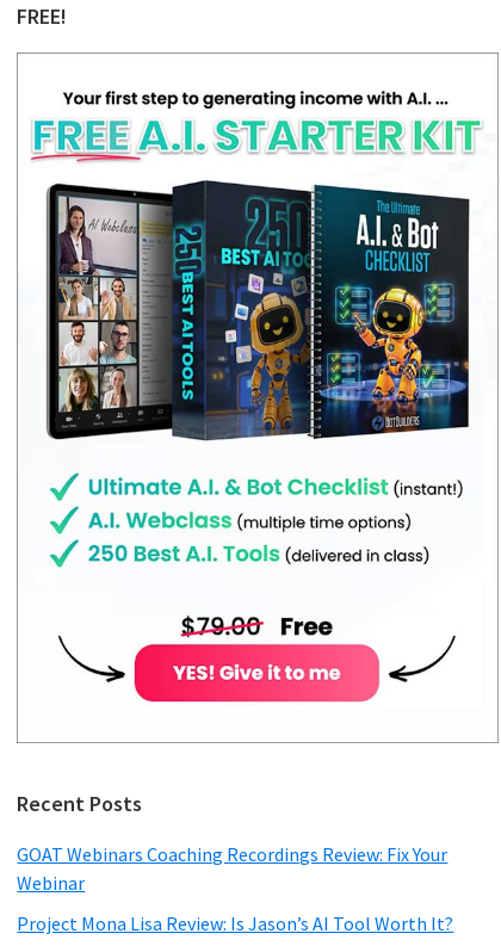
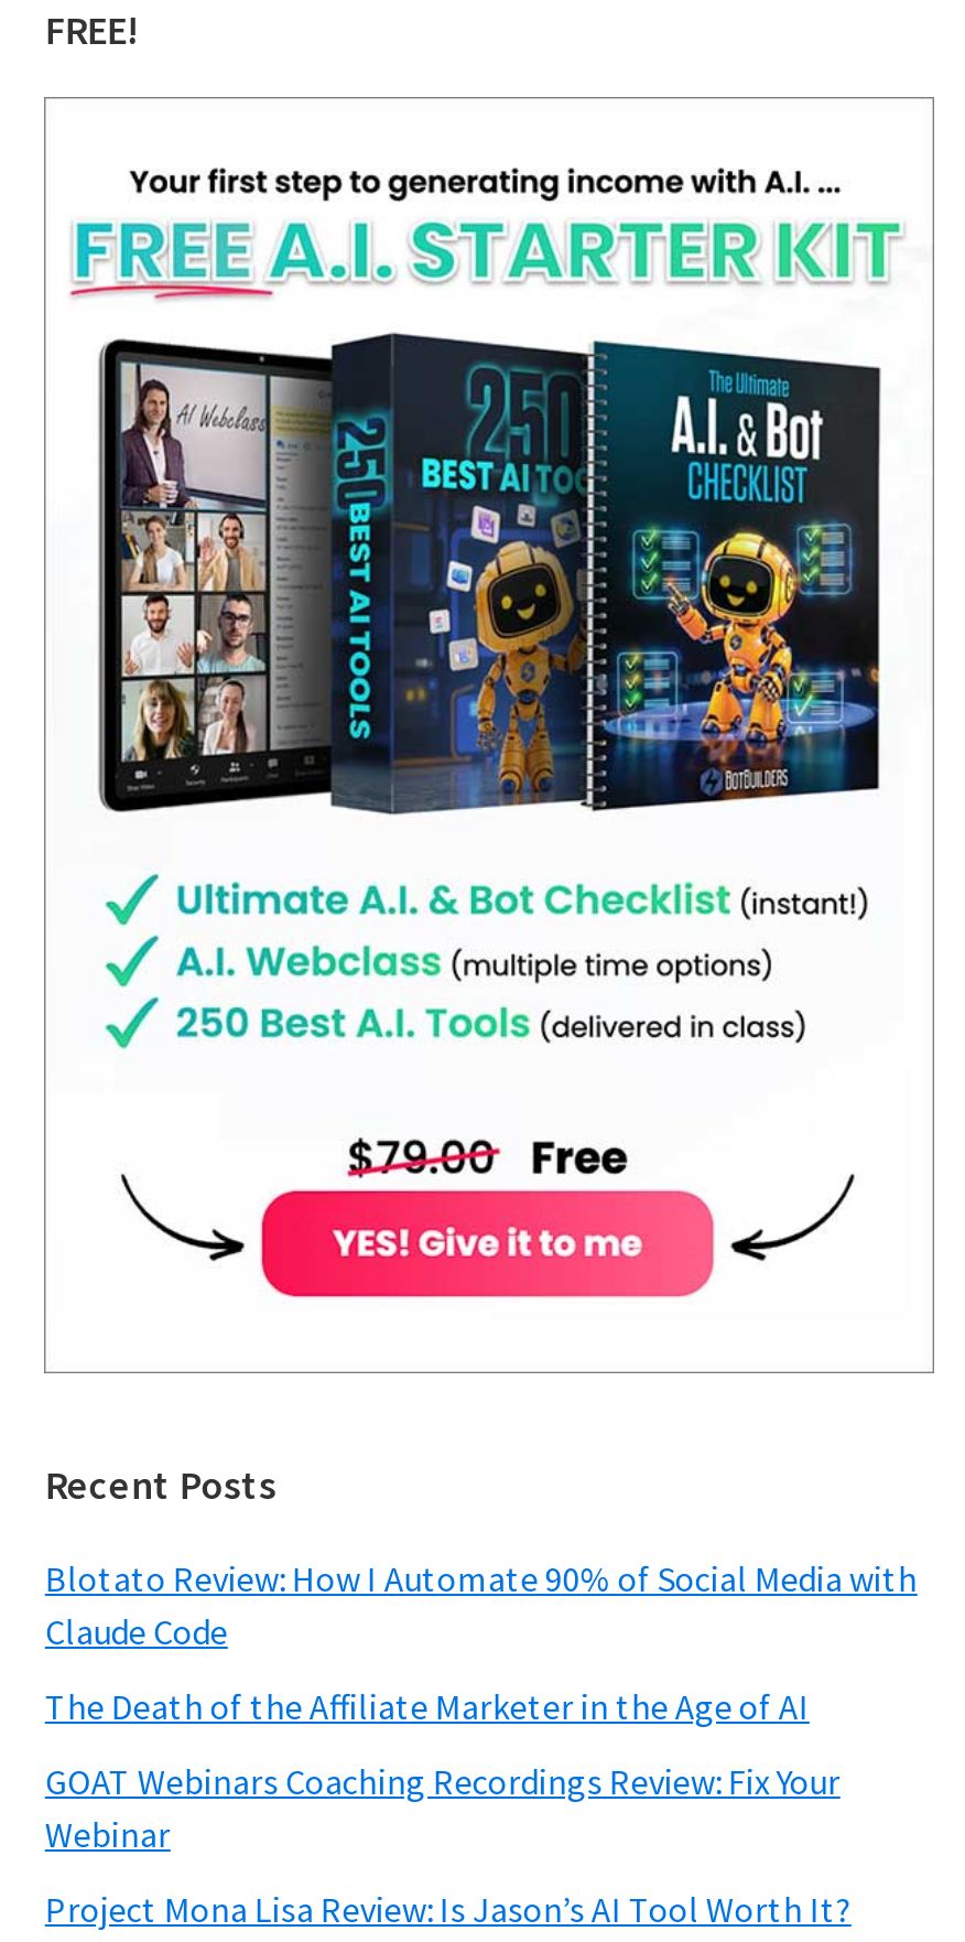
+ Blotato Review: How I Automate 90% of Social Media with
+ Claude Code
+ The Death of the Affiliate Marketer in the Age of AI
